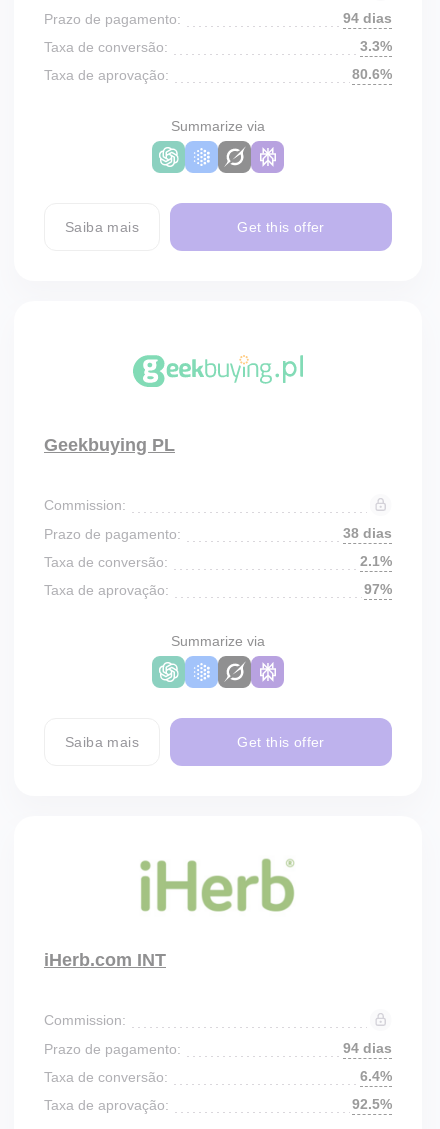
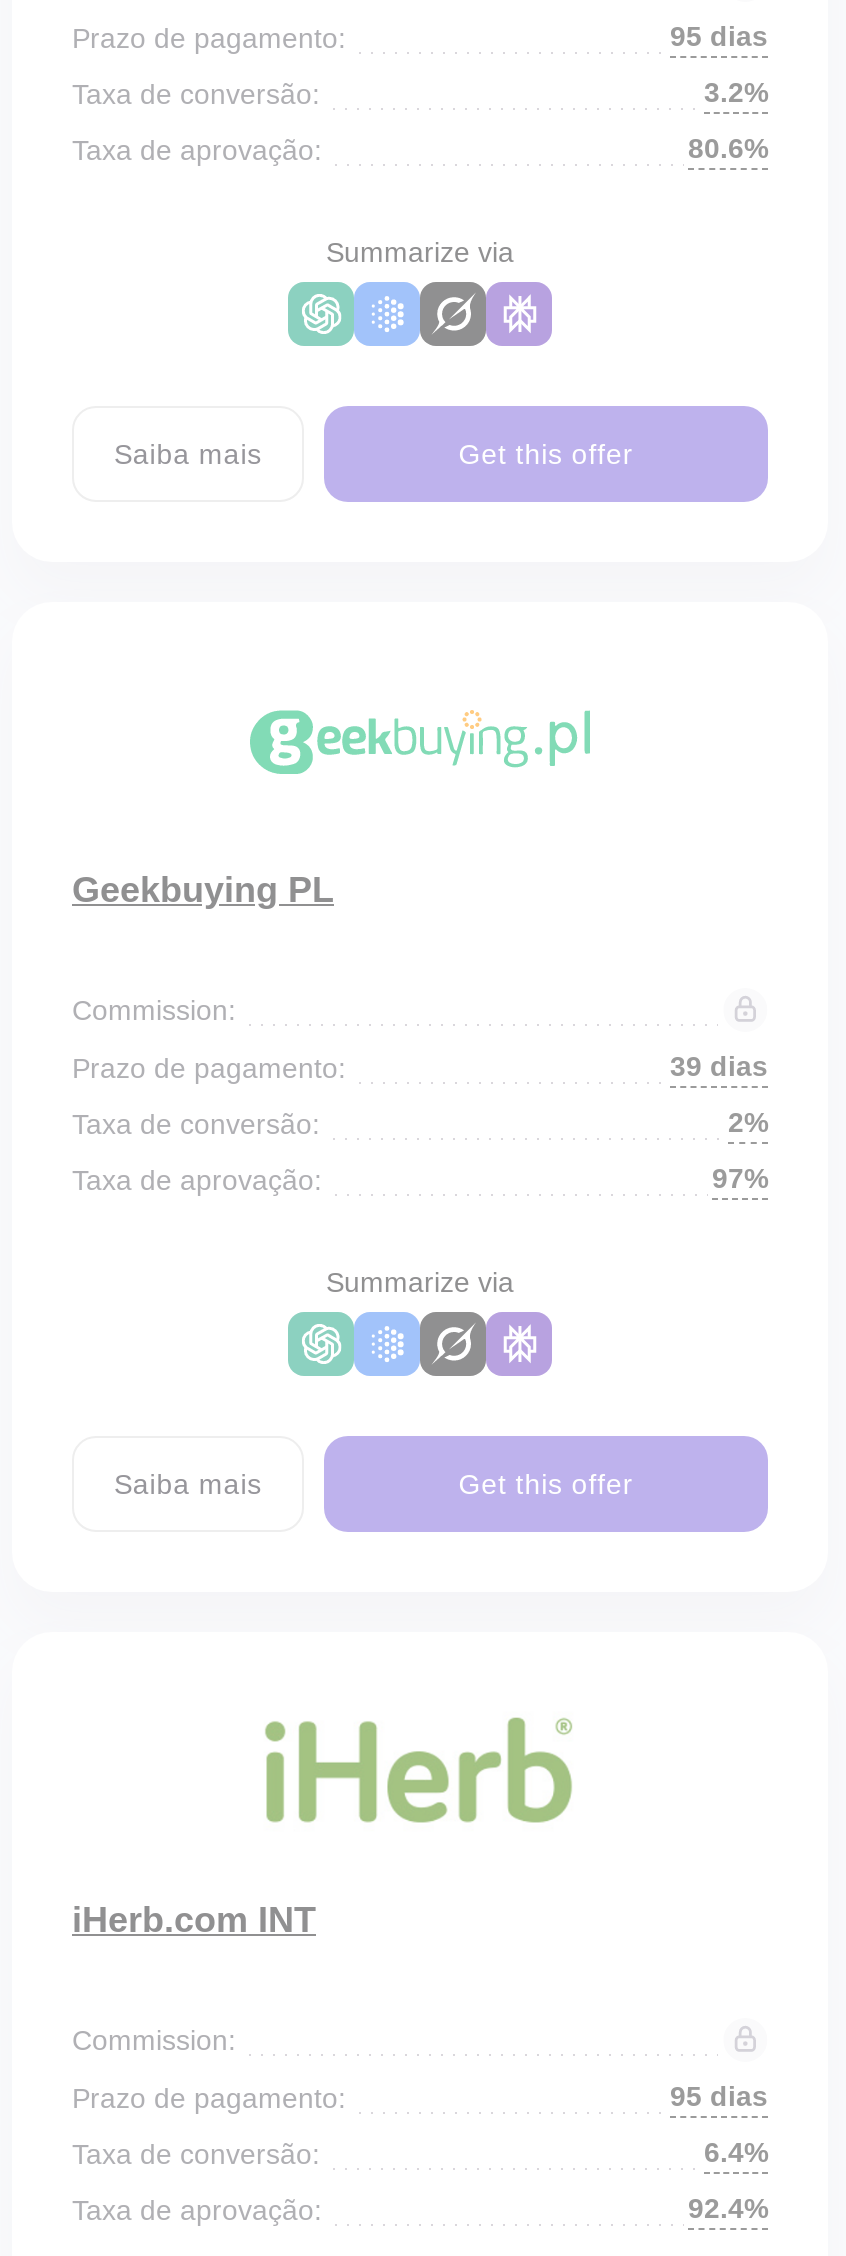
- 94 dias
+ 95 dias

- 3.3%
+ 3.2%

- 38 dias
+ 39 dias

- 2.1%
+ 2%

- 94 dias
+ 95 dias

- 92.5%
+ 92.4%
